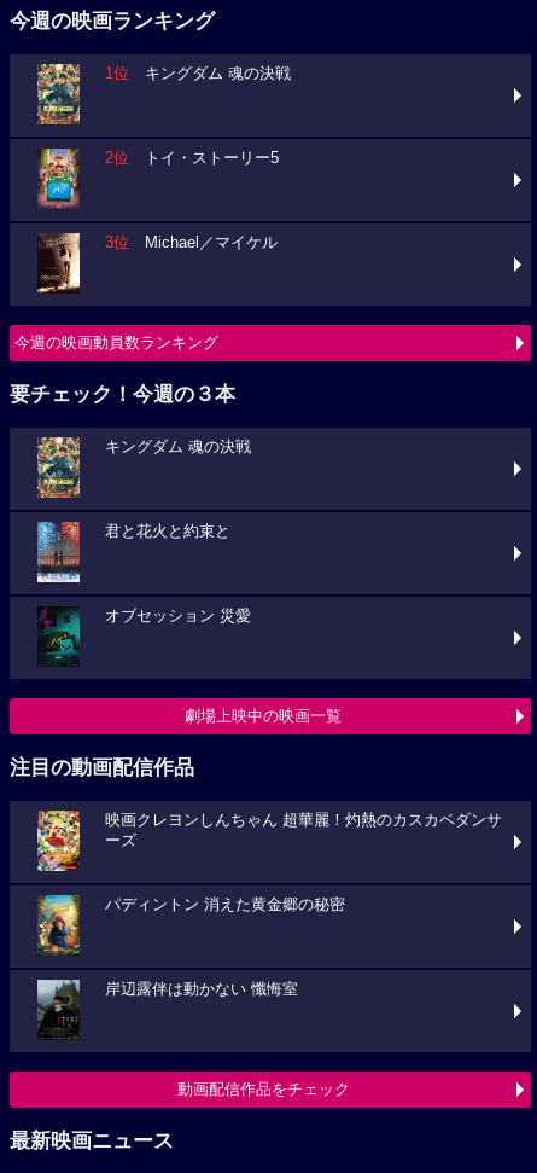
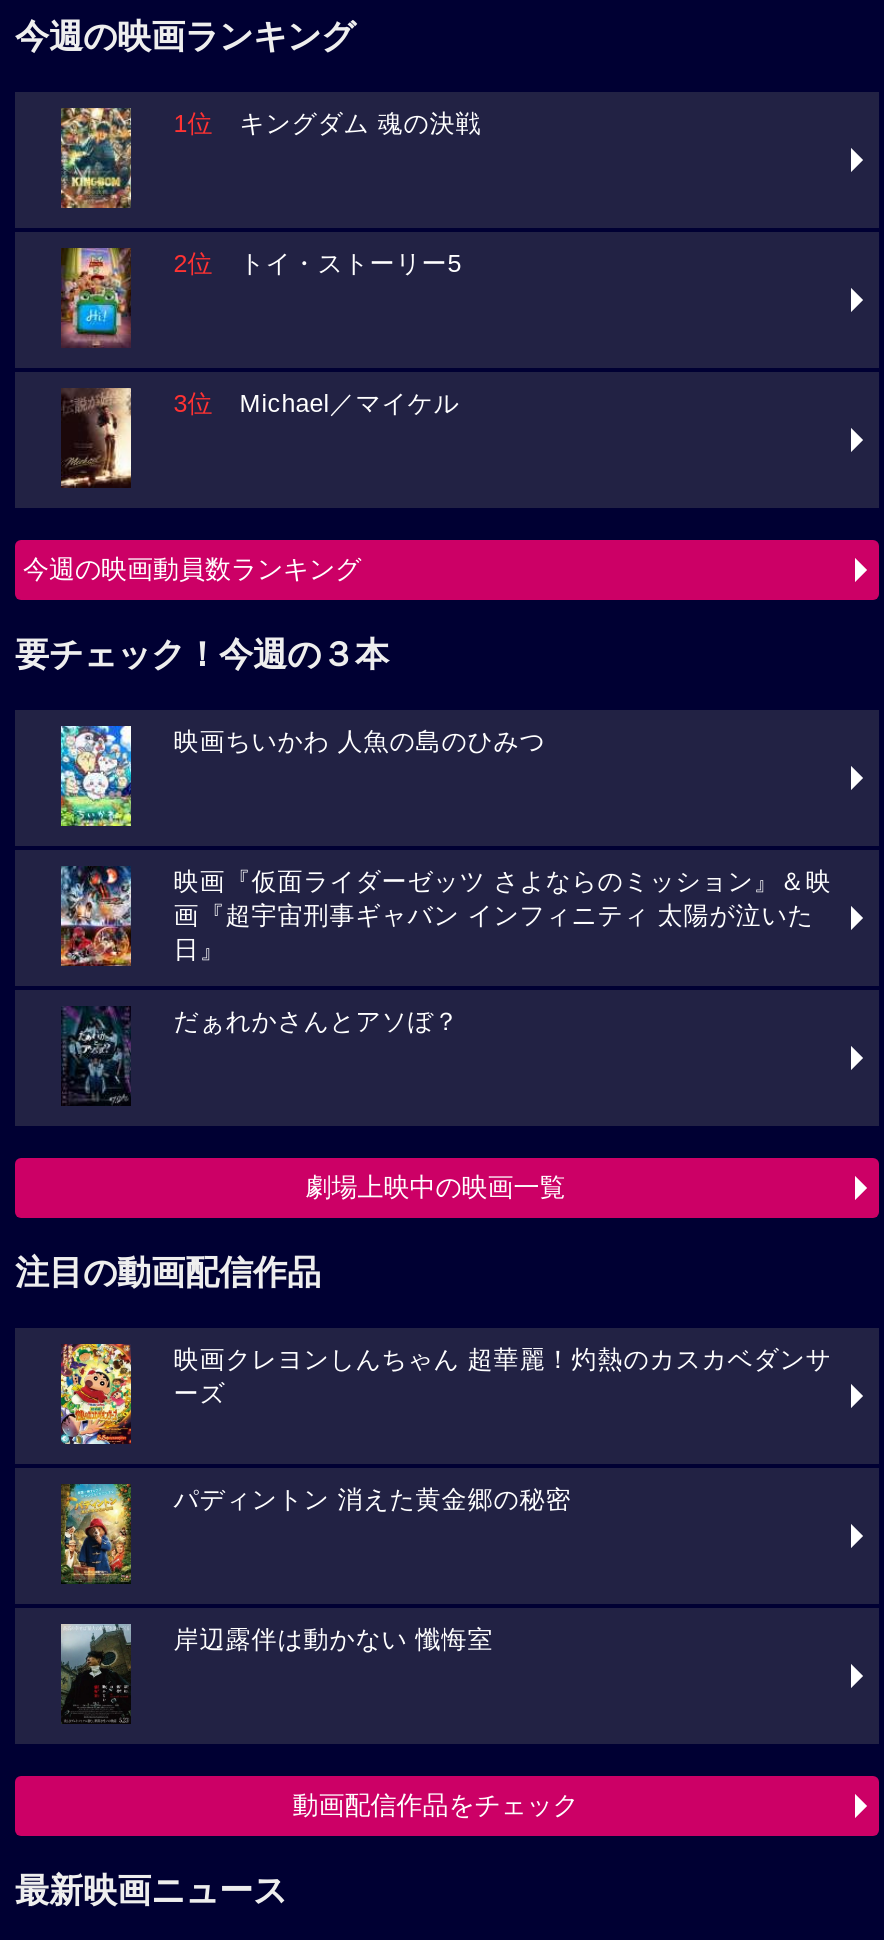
- [image]
- キングダム 魂の決戦
+ [image]
+ 映画ちいかわ 人魚の島のひみつ

- [image]
- 君と花火と約束と
+ [image]
+ 映画『仮面ライダーゼッツ さよならのミッション』＆映
+ 画『超宇宙刑事ギャバン インフィニティ 太陽が泣いた
+ 日』

- [image]
- オブセッション 災愛
+ [image]
+ だぁれかさんとアソぼ？
